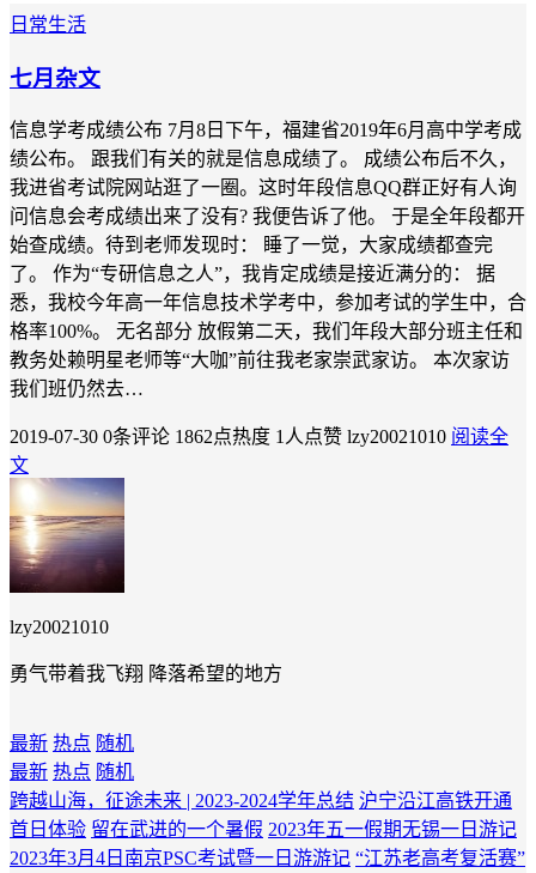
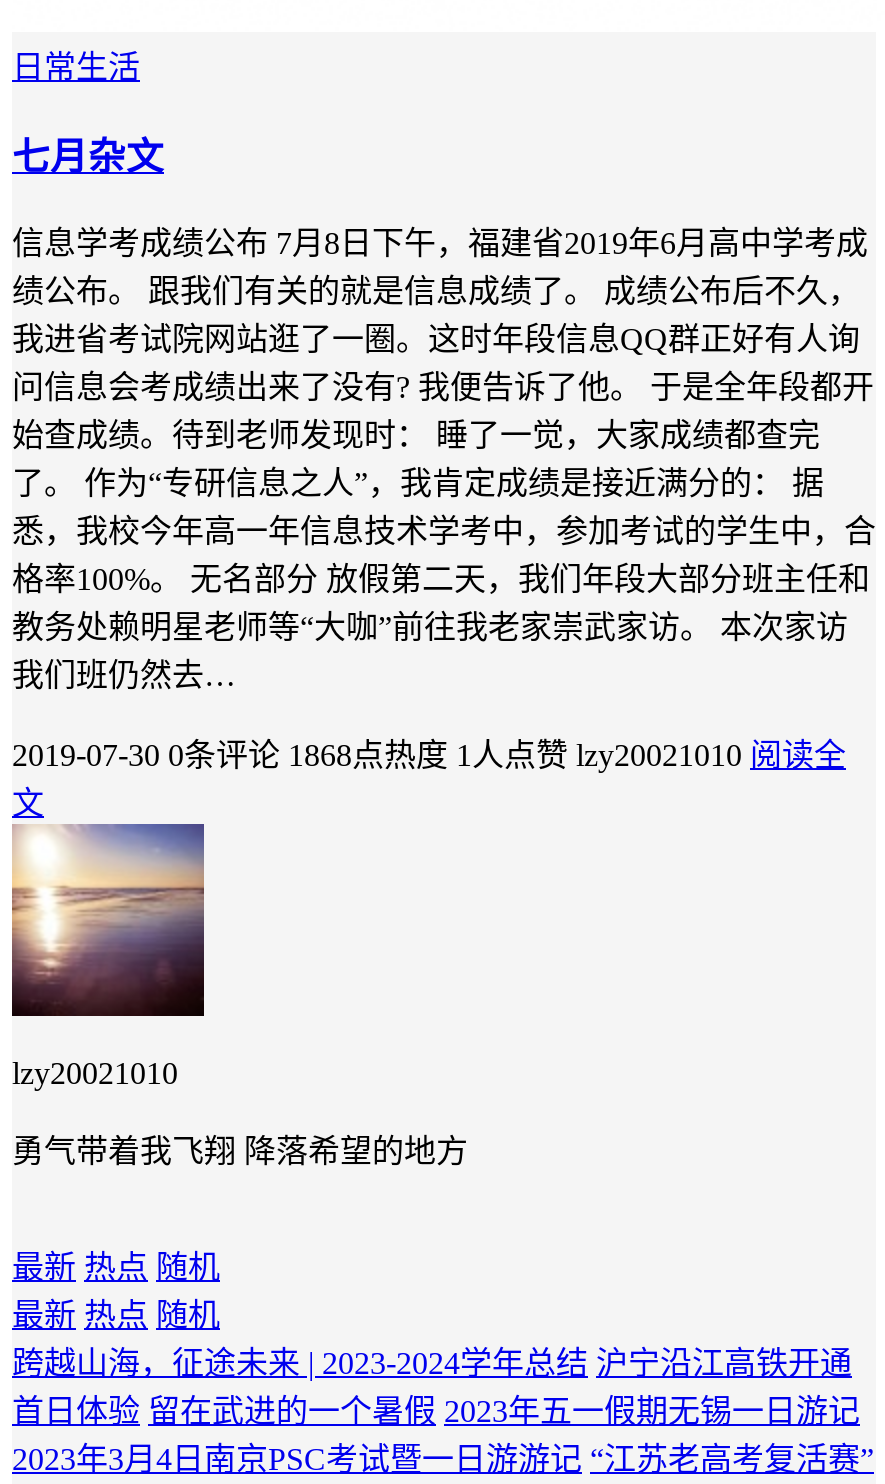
- 2019-07-30 0条评论 1862点热度 1人点赞 lzy20021010 阅读全
+ 2019-07-30 0条评论 1868点热度 1人点赞 lzy20021010 阅读全
